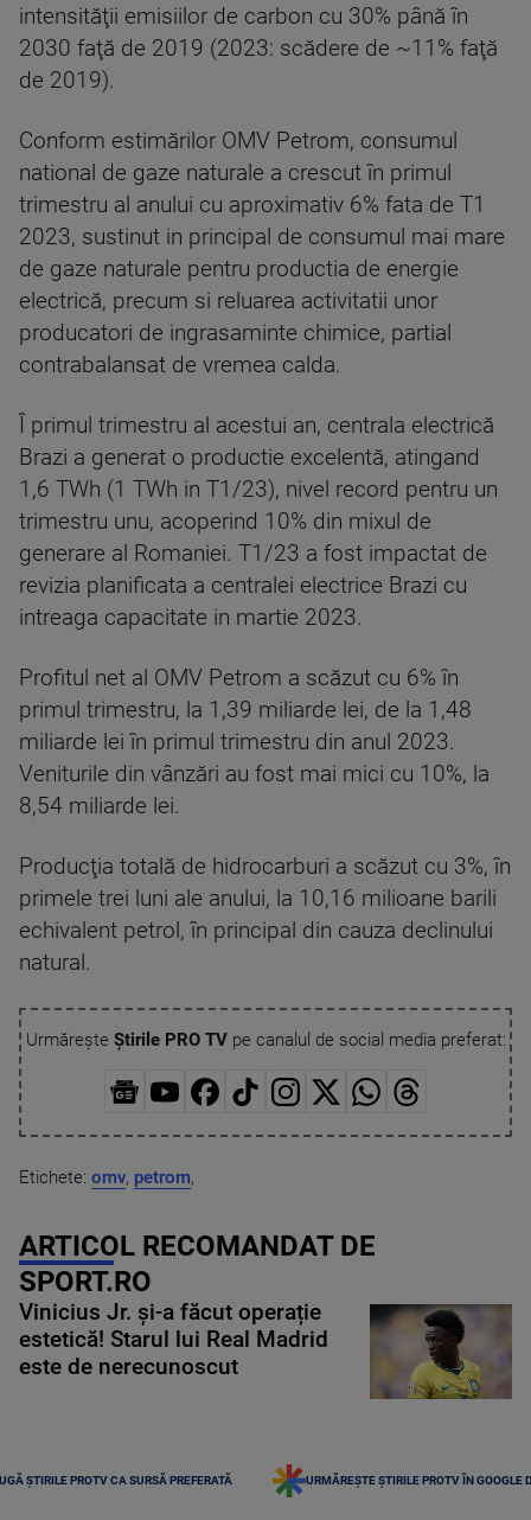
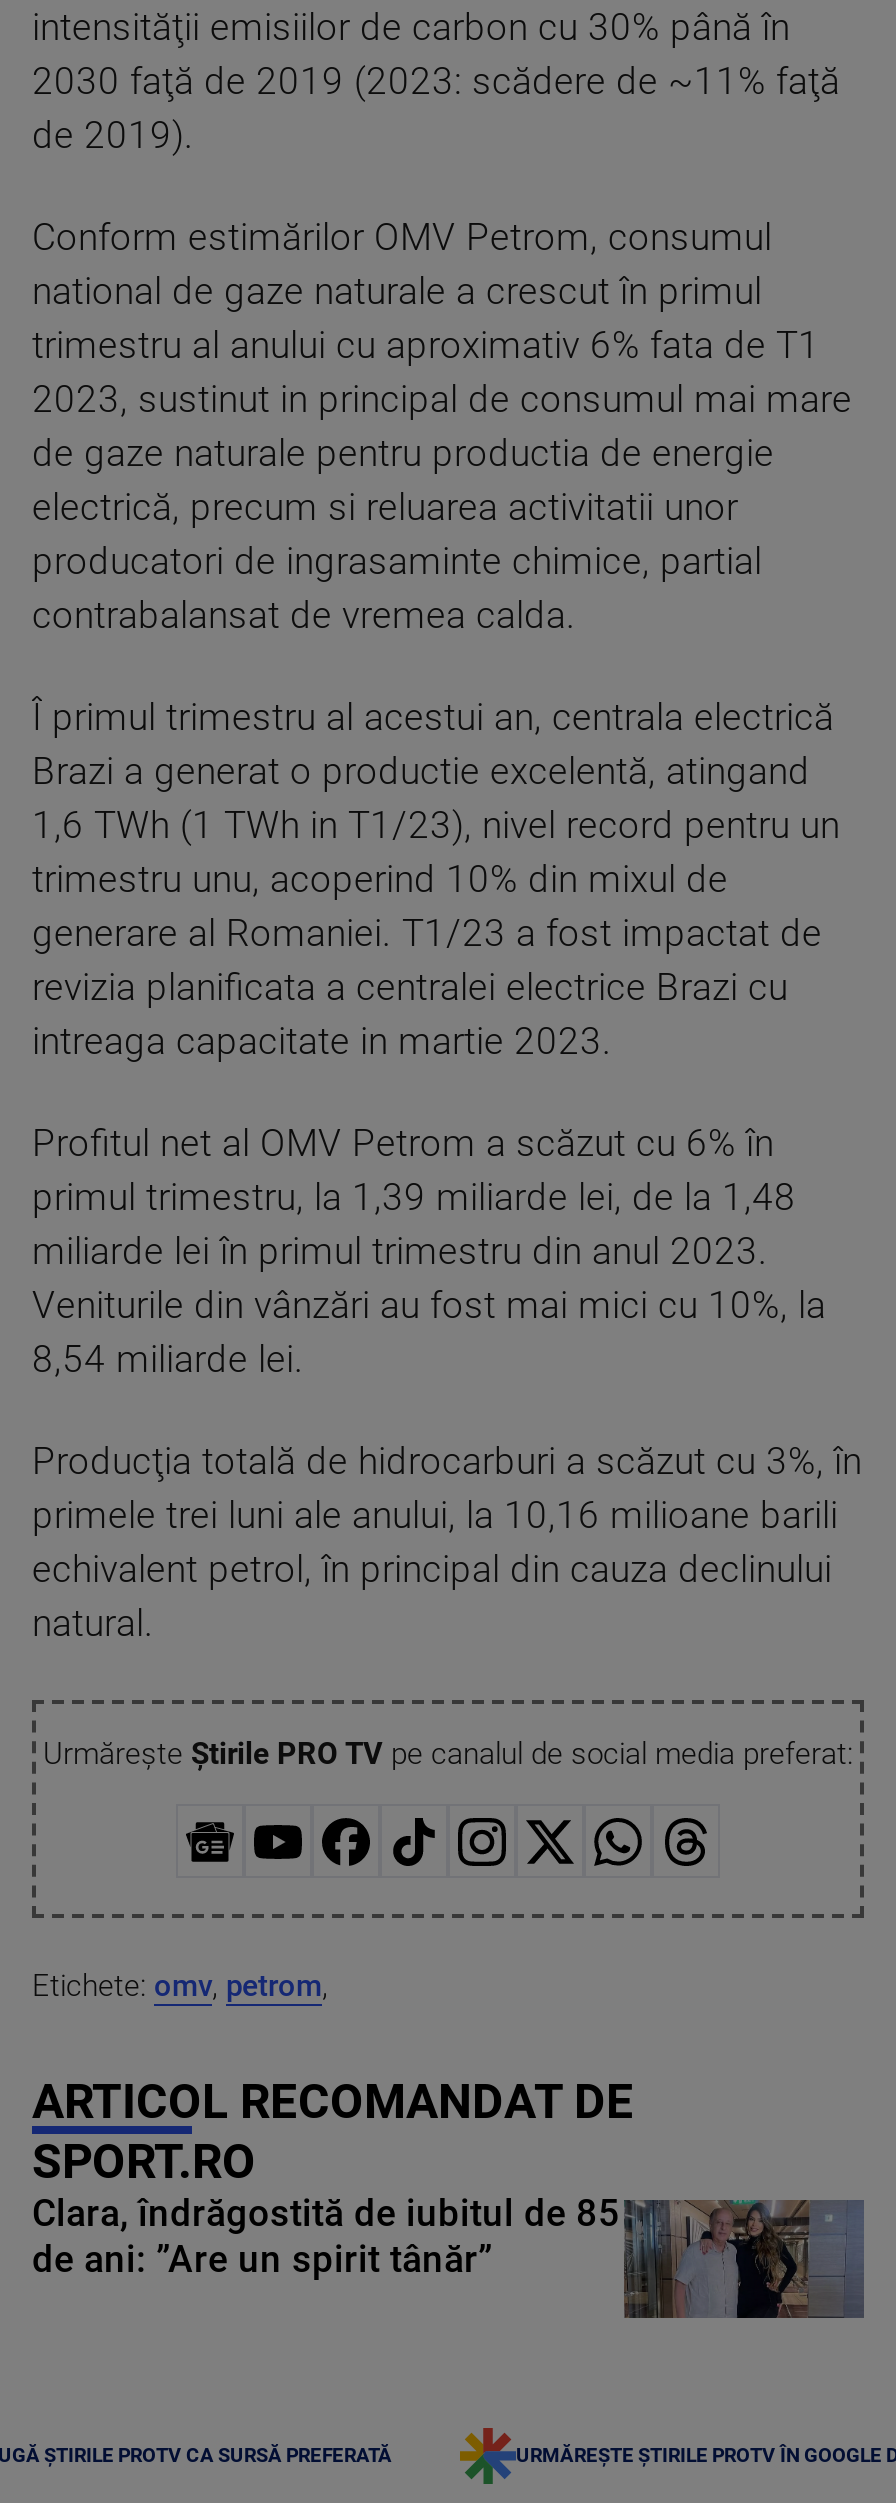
- [image]
- Vinicius Jr. și-a făcut operație
- estetică! Starul lui Real Madrid
- este de nerecunoscut
+ [image]
+ Clara, îndrăgostită de iubitul de 85
+ de ani: ”Are un spirit tânăr”
